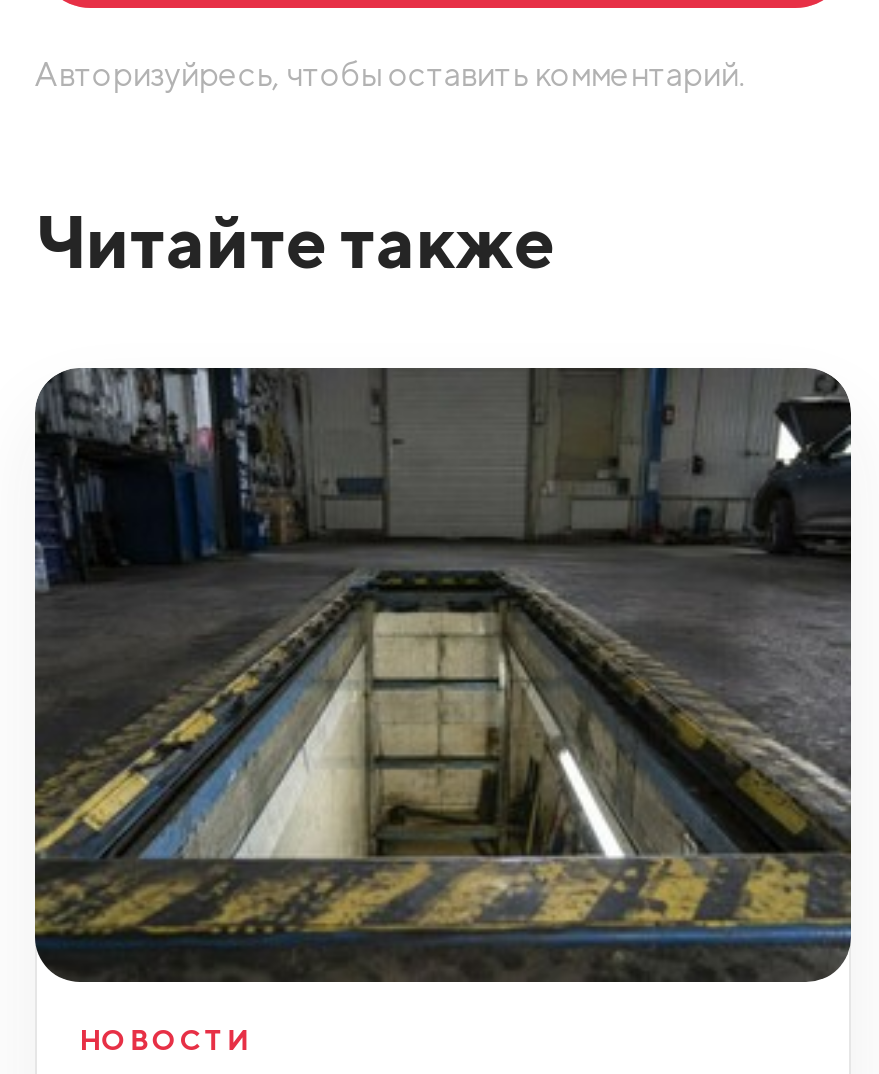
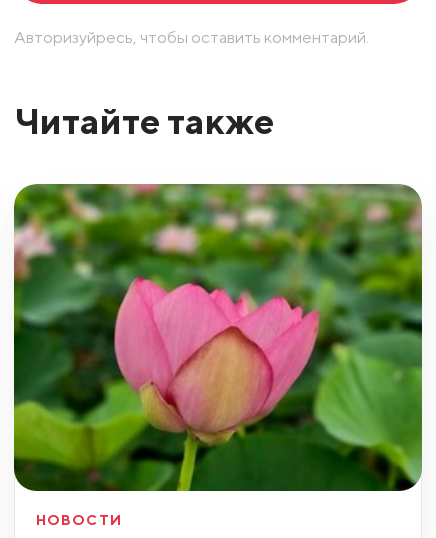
- [image]
+ [image]
